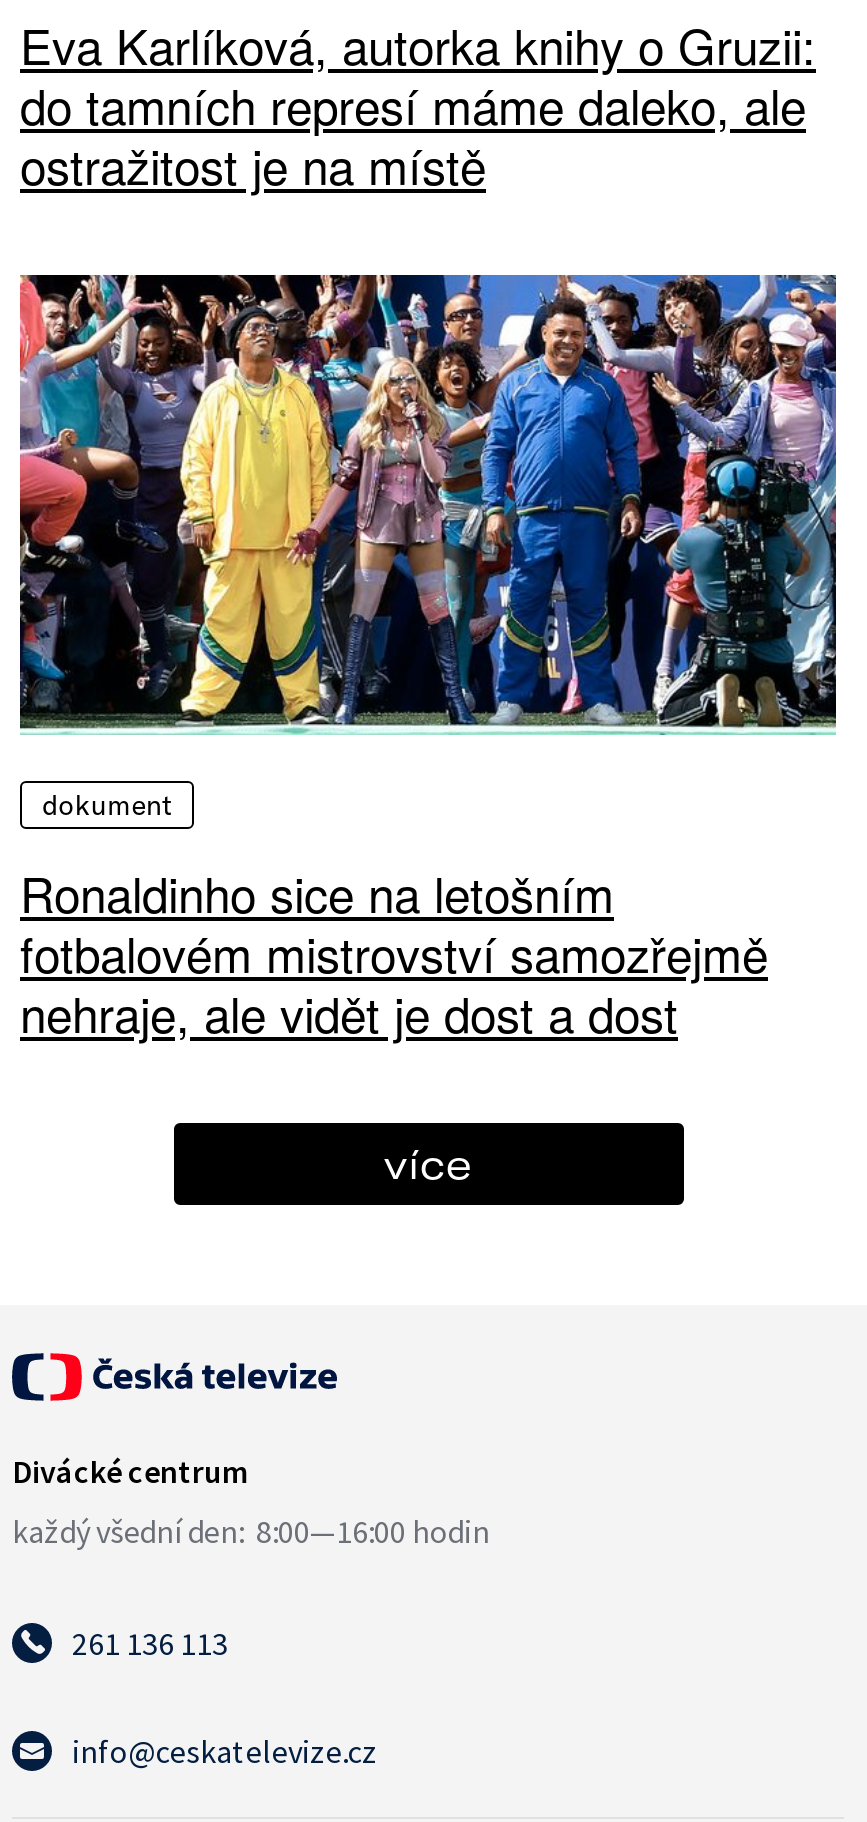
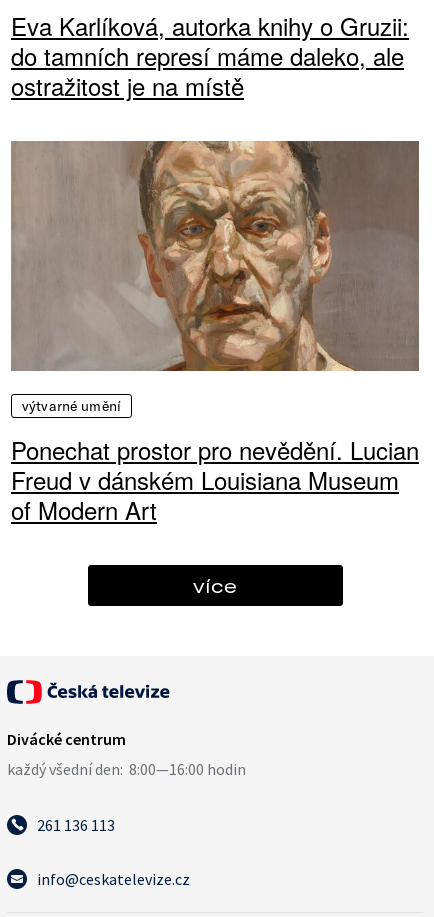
- [image]
- dokument
+ [image]
+ výtvarné umění

- Ronaldinho sice na letošním
- fotbalovém mistrovství samozřejmě
- nehraje, ale vidět je dost a dost
+ Ponechat prostor pro nevědění. Lucian
+ Freud v dánském Louisiana Museum
+ of Modern Art
